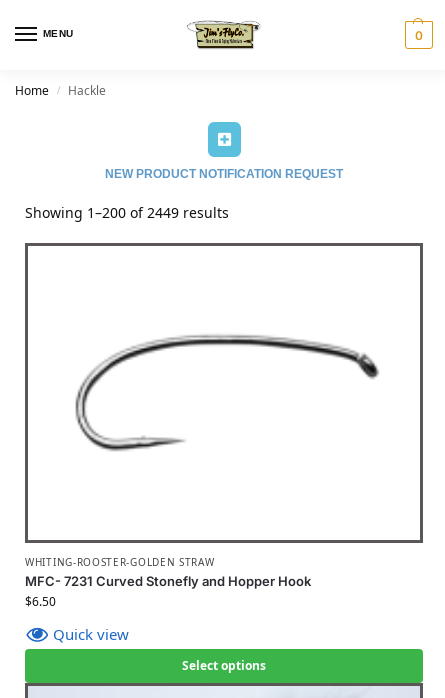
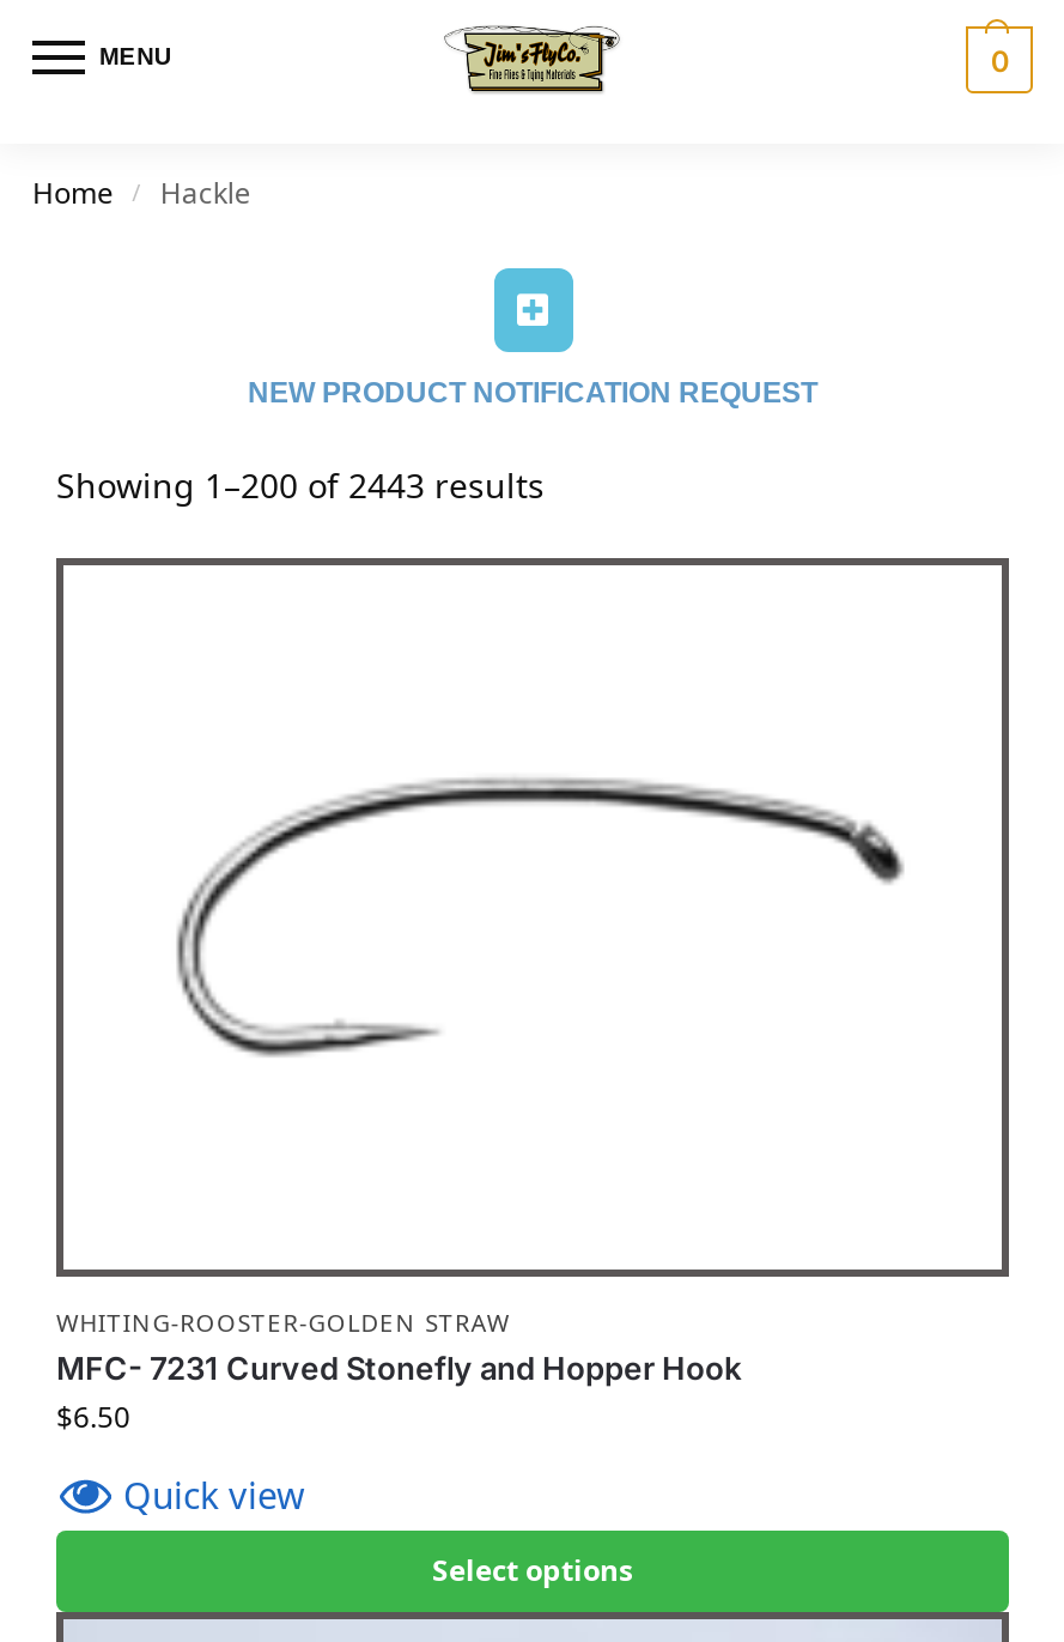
- Showing 1–200 of 2449 results
+ Showing 1–200 of 2443 results
